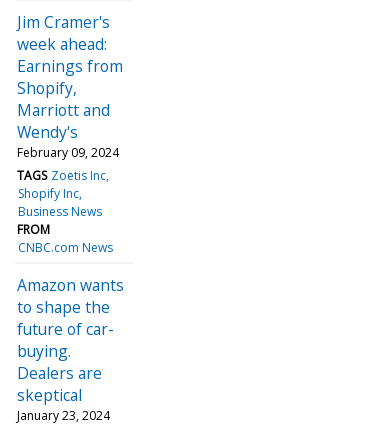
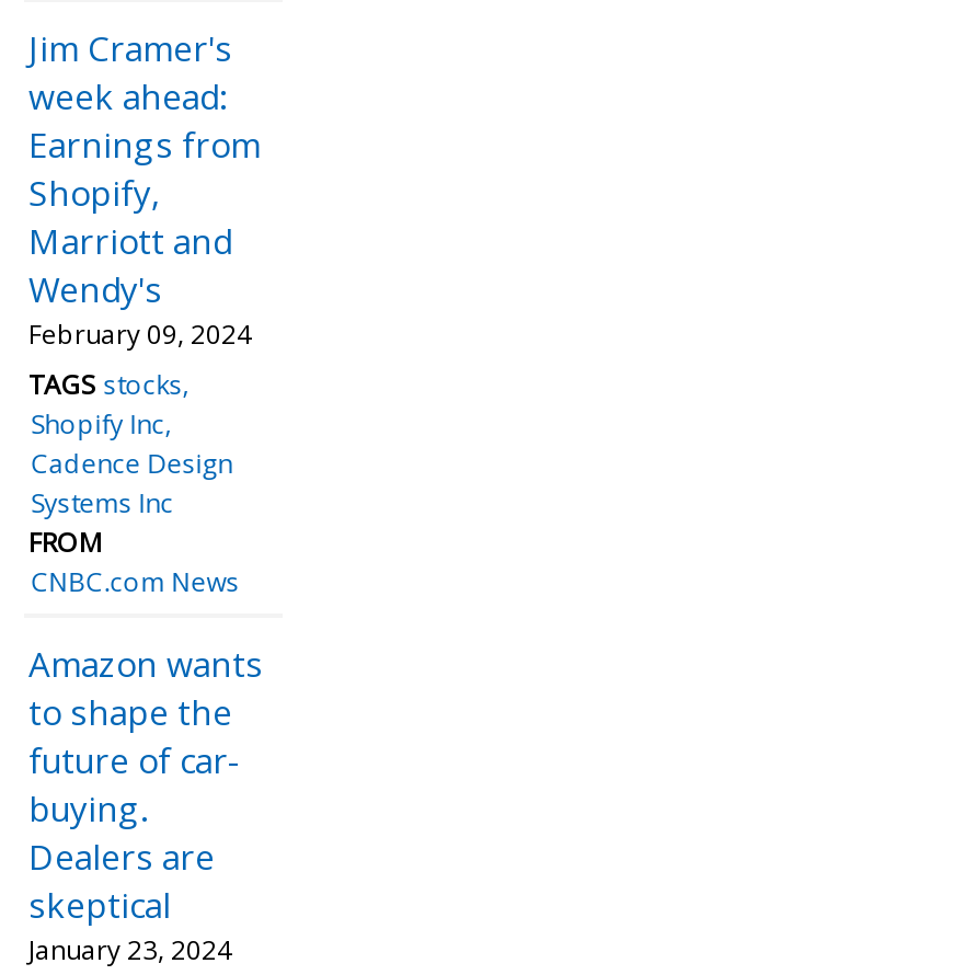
- TAGS Zoetis Inc
+ TAGS stocks

- Business News
+ Cadence Design
+ Systems Inc
